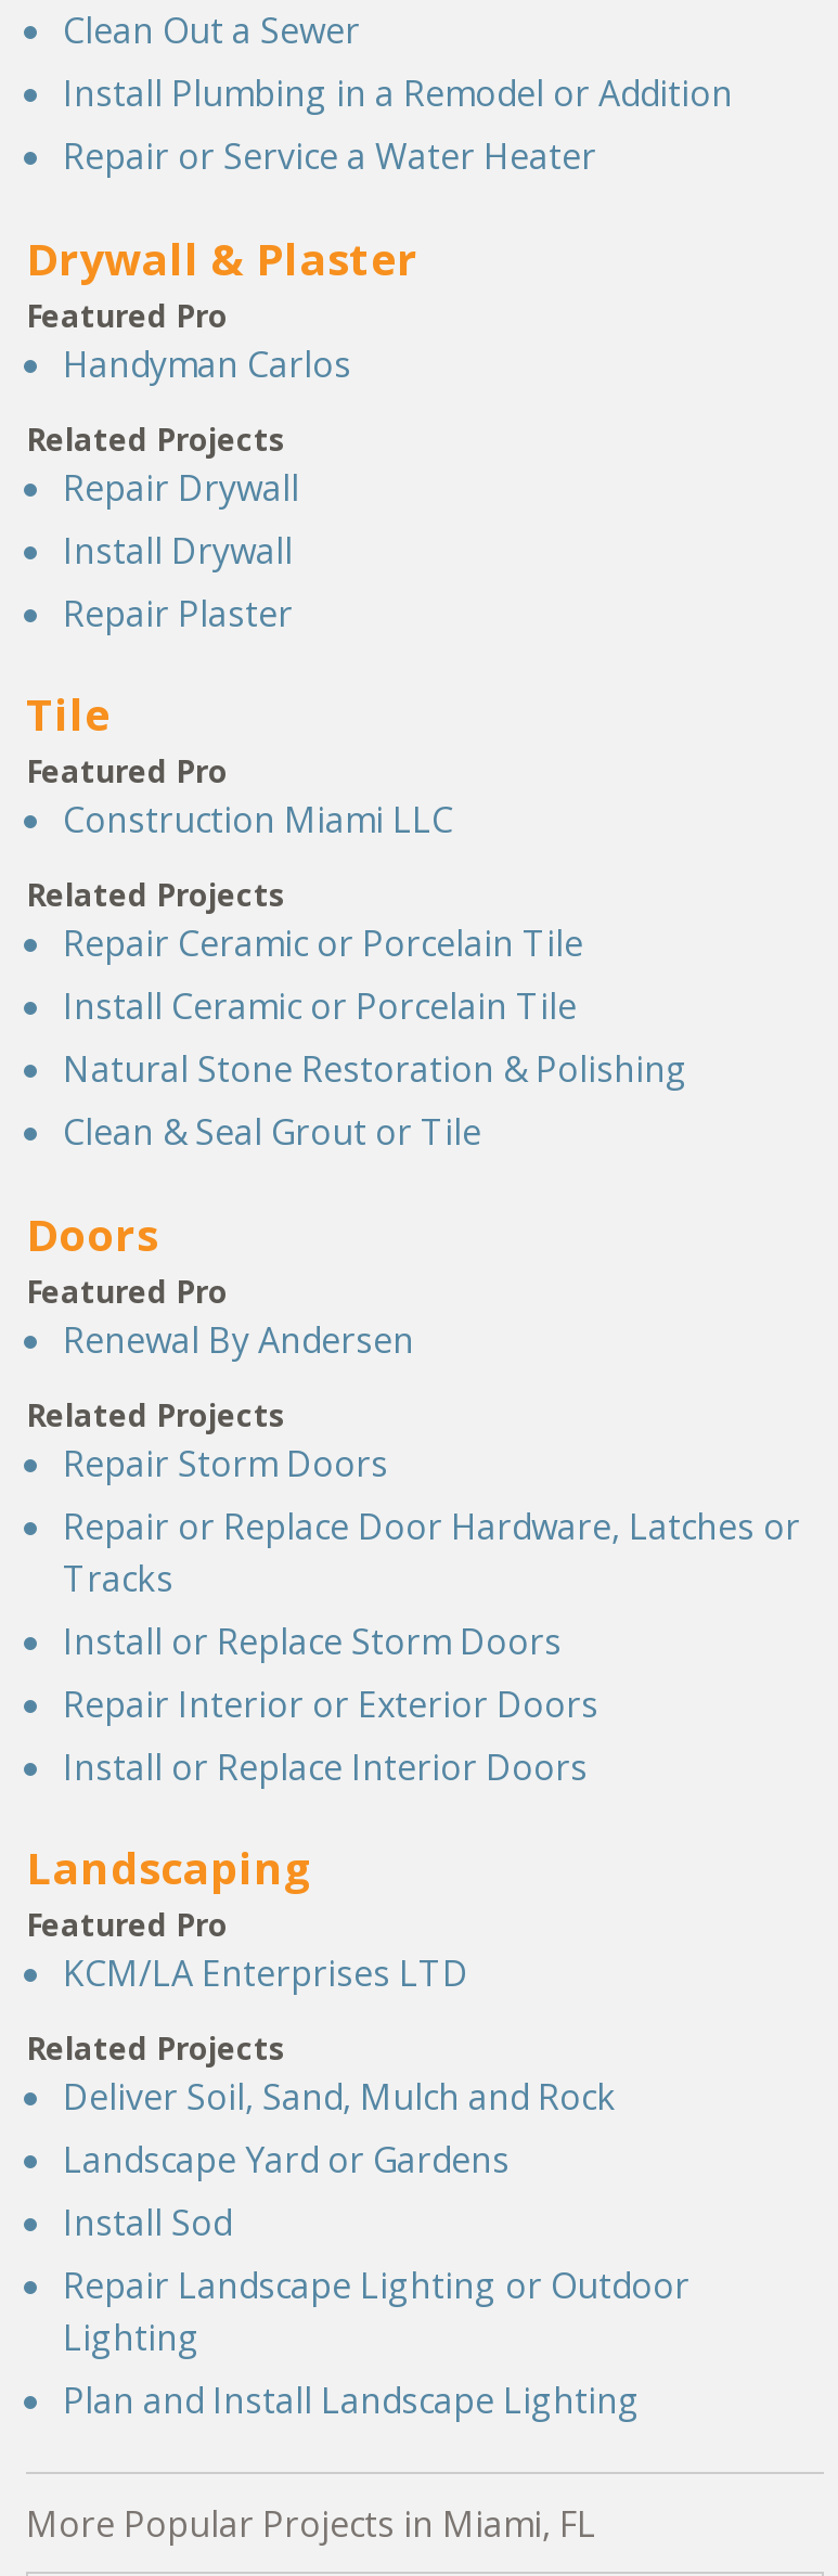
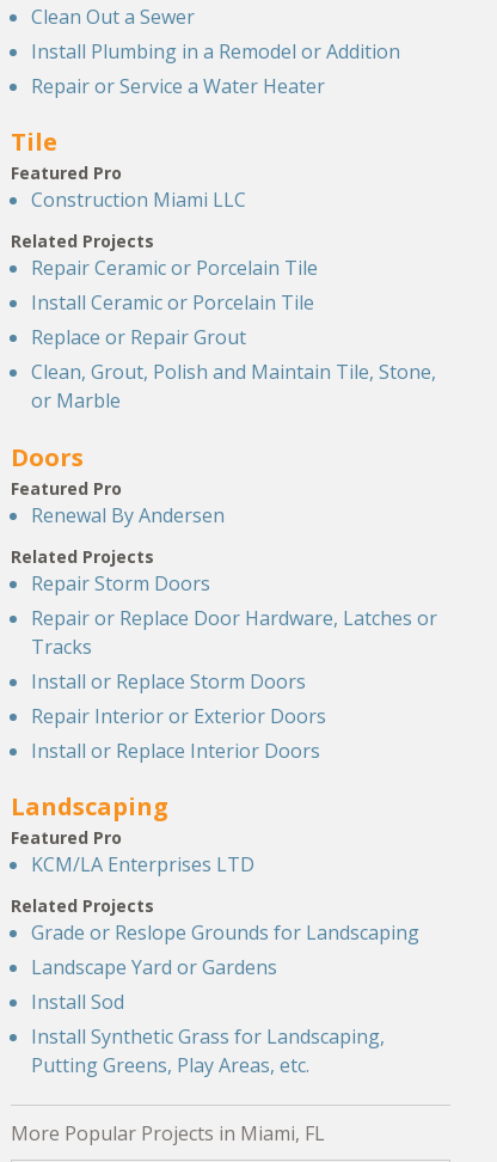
- Drywall & Plaster
- Featured Pro
- Handyman Carlos
- Related Projects
- Repair Drywall
- Install Drywall
- Repair Plaster

- Natural Stone Restoration & Polishing
- Clean & Seal Grout or Tile
+ Replace or Repair Grout
+ Clean, Grout, Polish and Maintain Tile, Stone,
+ or Marble

- Deliver Soil, Sand, Mulch and Rock
+ Grade or Reslope Grounds for Landscaping

- Repair Landscape Lighting or Outdoor
- Lighting
- Plan and Install Landscape Lighting
+ Install Synthetic Grass for Landscaping,
+ Putting Greens, Play Areas, etc.
